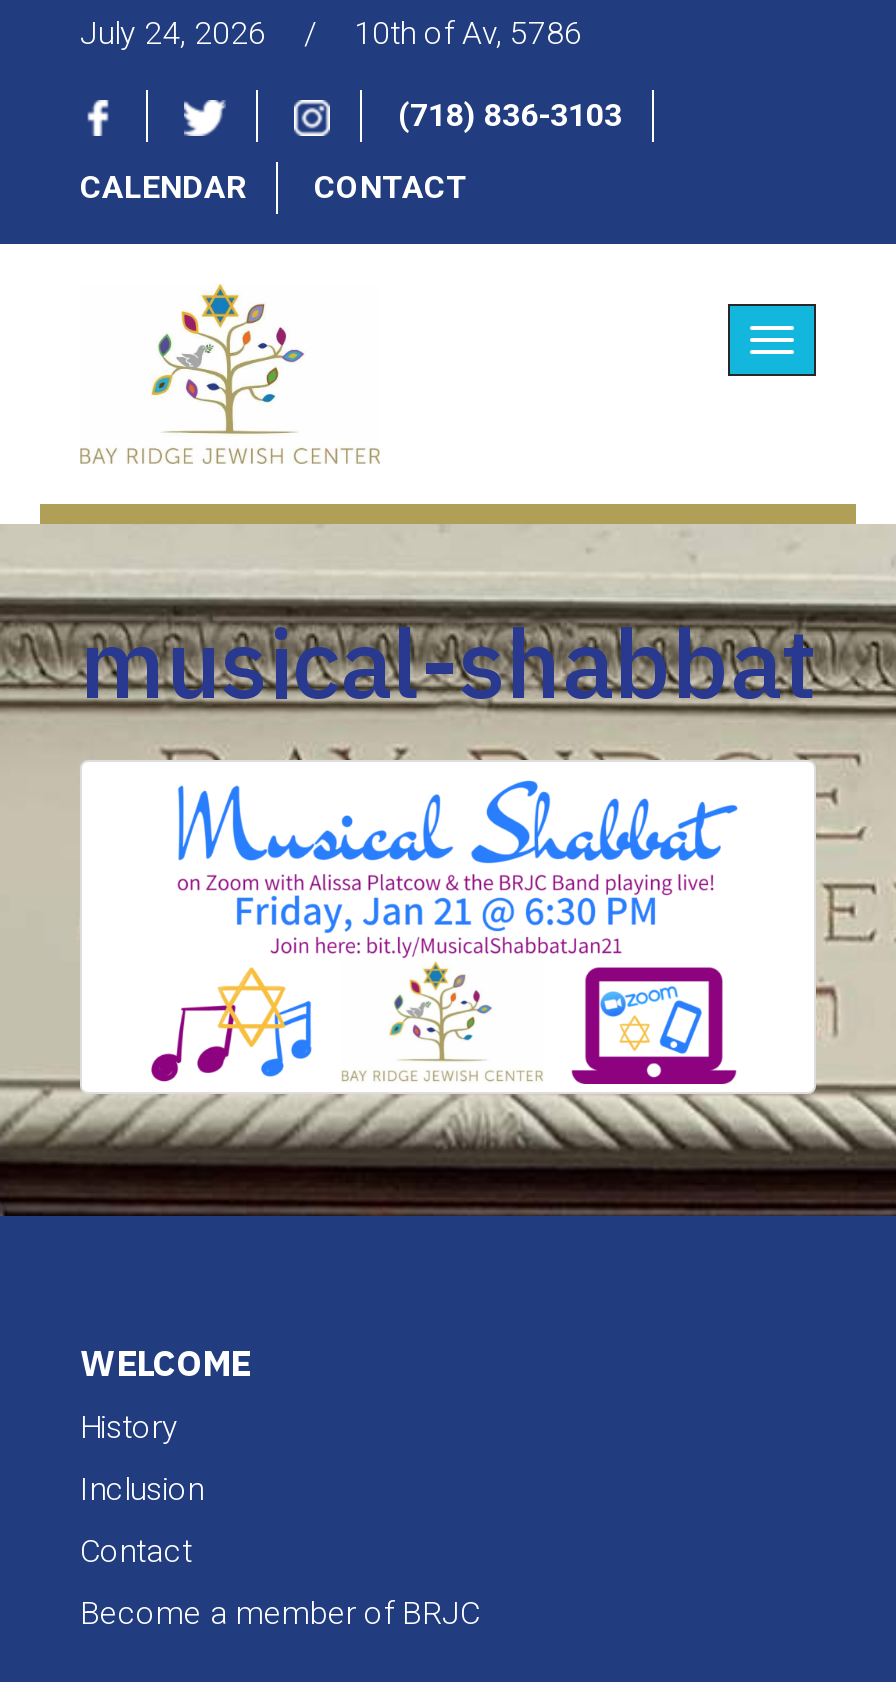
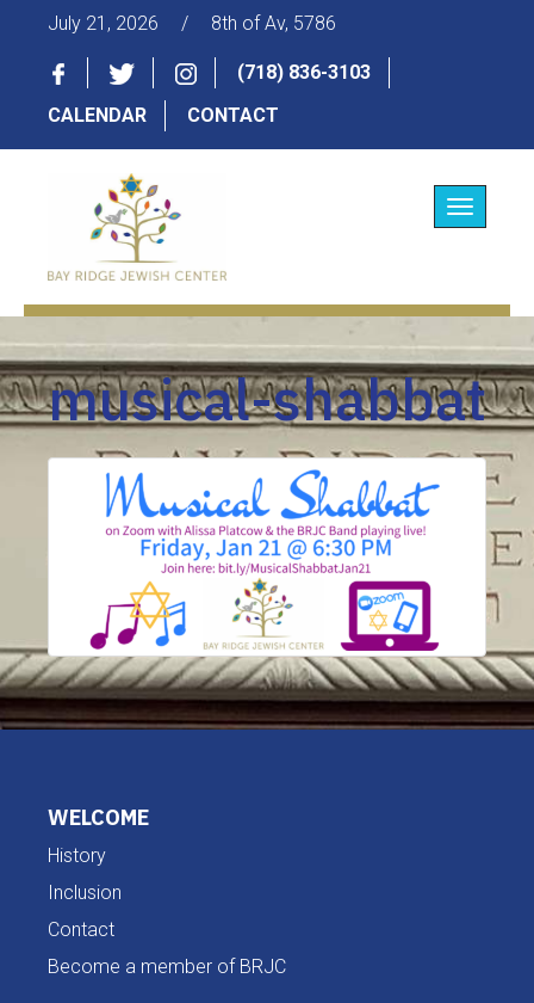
- July 24, 2026
+ July 21, 2026

- 10th of Av, 5786
+ 8th of Av, 5786
